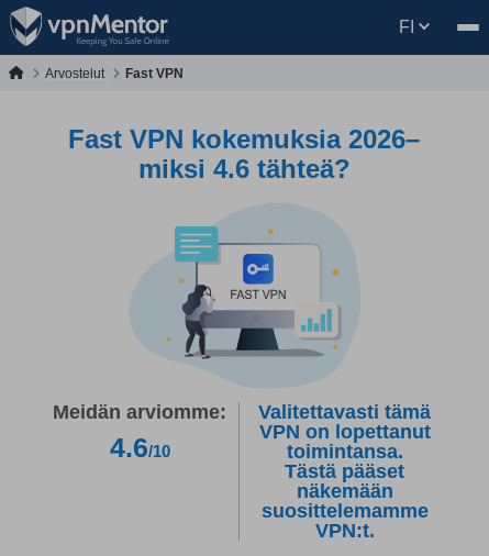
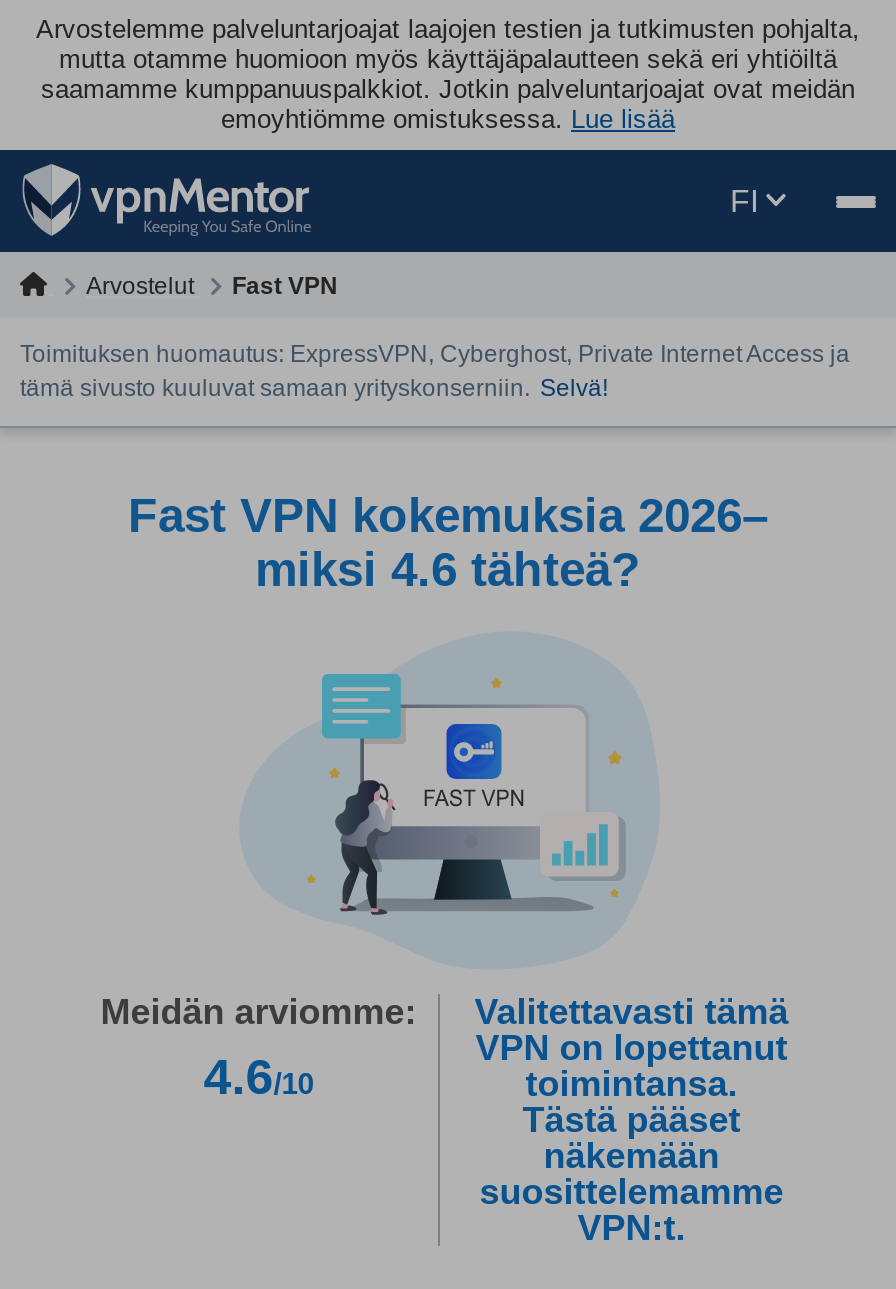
+ Arvostelemme palveluntarjoajat laajojen testien ja tutkimusten pohjalta,
+ mutta otamme huomioon myös käyttäjäpalautteen sekä eri yhtiöiltä
+ saamamme kumppanuuspalkkiot. Jotkin palveluntarjoajat ovat meidän
+ emoyhtiömme omistuksessa. Lue lisää

+ Toimituksen huomautus: ExpressVPN, Cyberghost, Private Internet Access ja
+ tämä sivusto kuuluvat samaan yrityskonserniin. Selvä!
